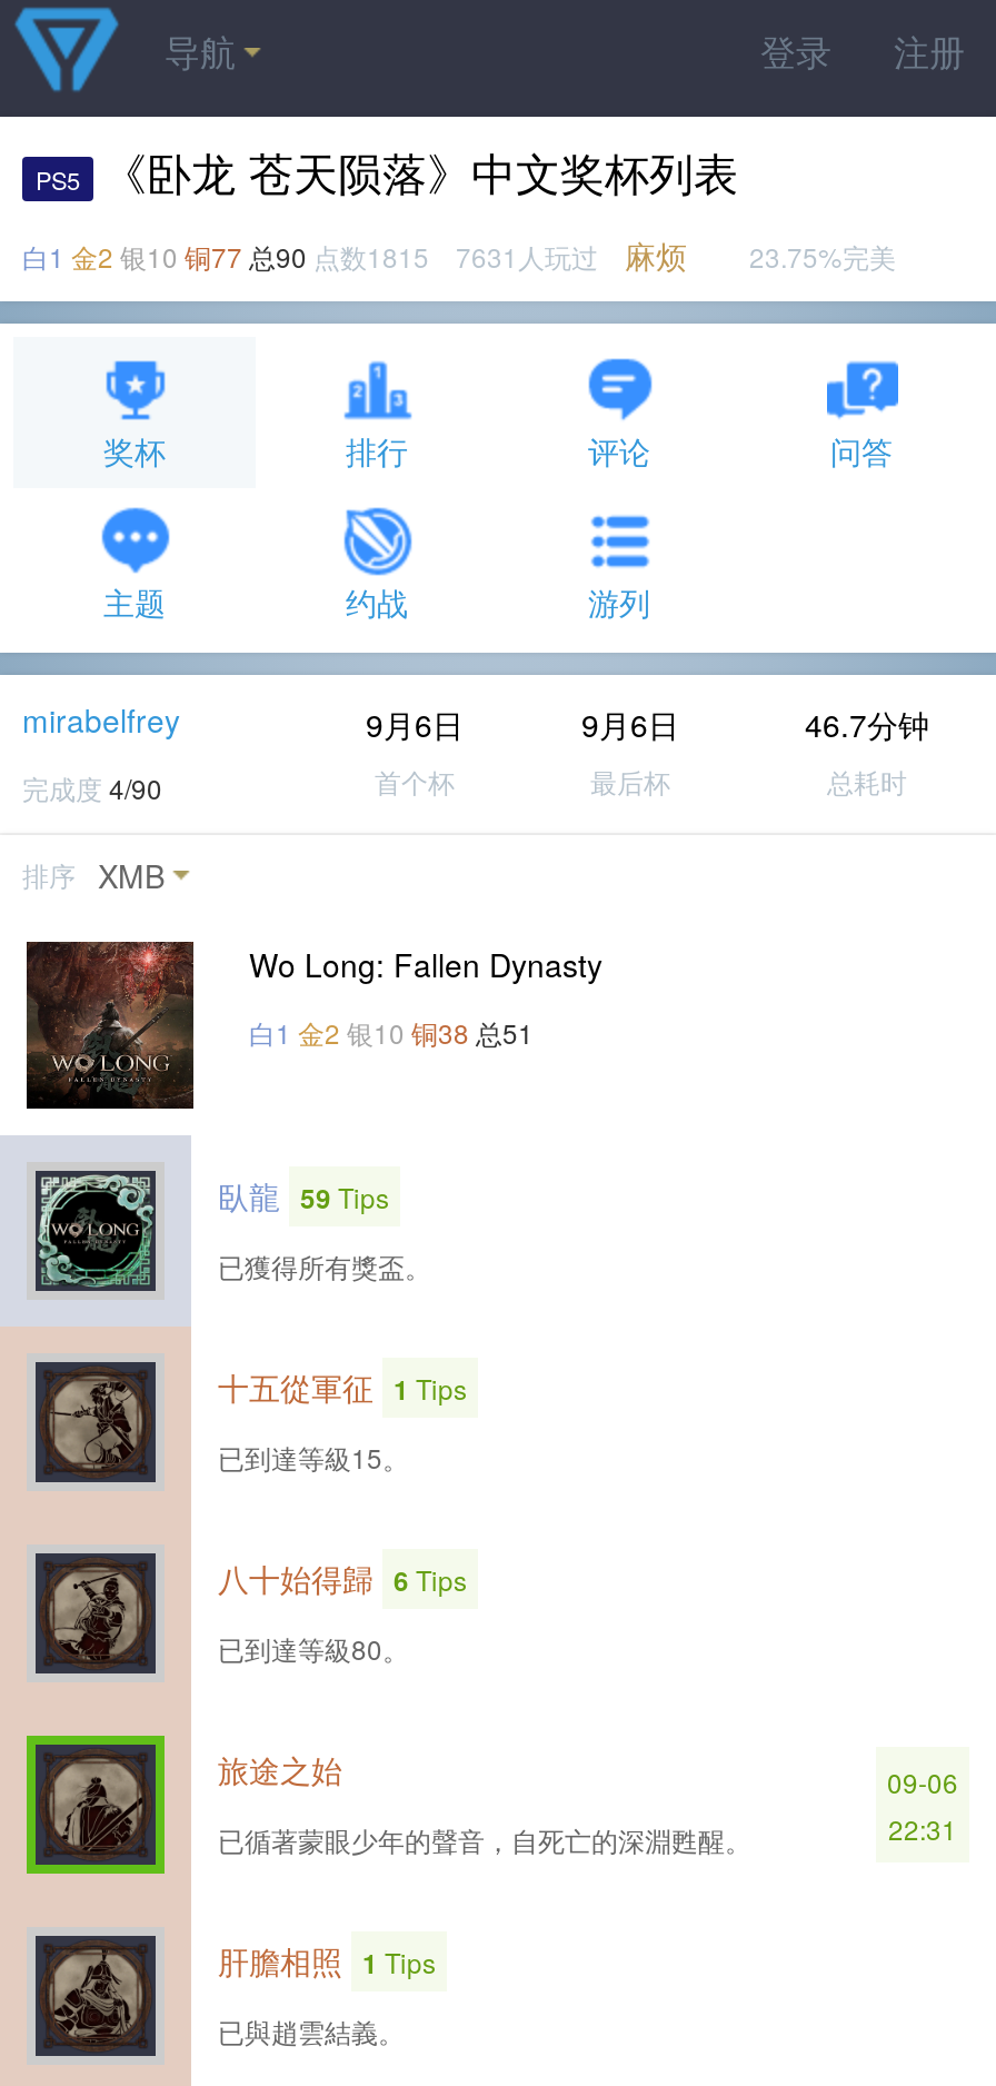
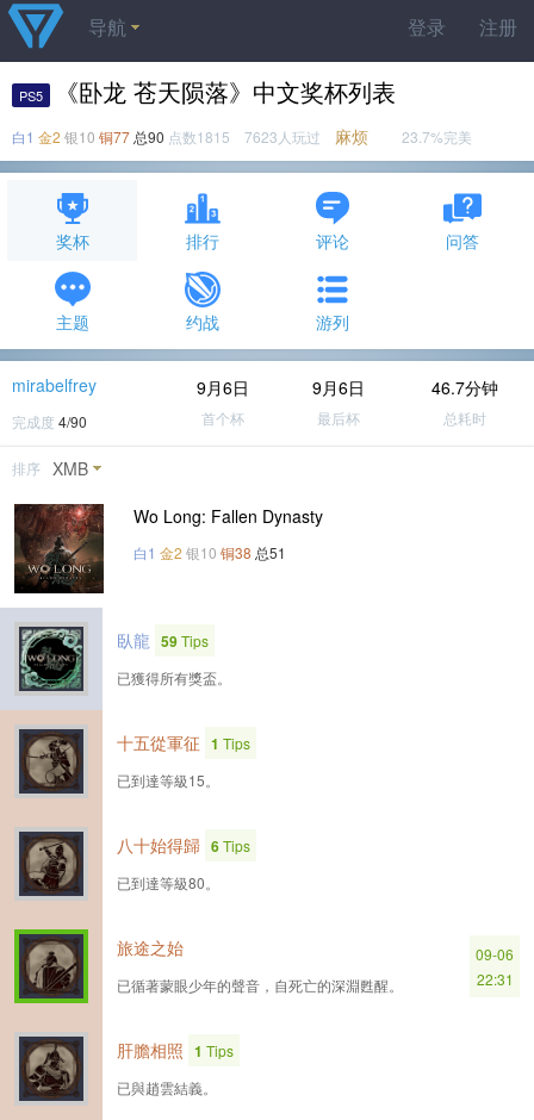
- 白1 金2 银10 铜77 总90点数1815 7631人玩过麻烦
+ 白1 金2 银10 铜77 总90点数1815 7623人玩过麻烦

- 23.75%完美
+ 23.7%完美
